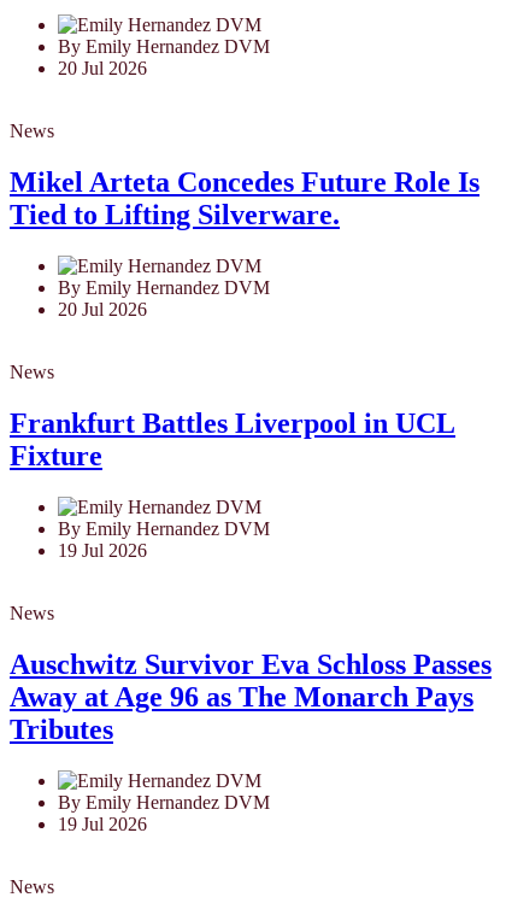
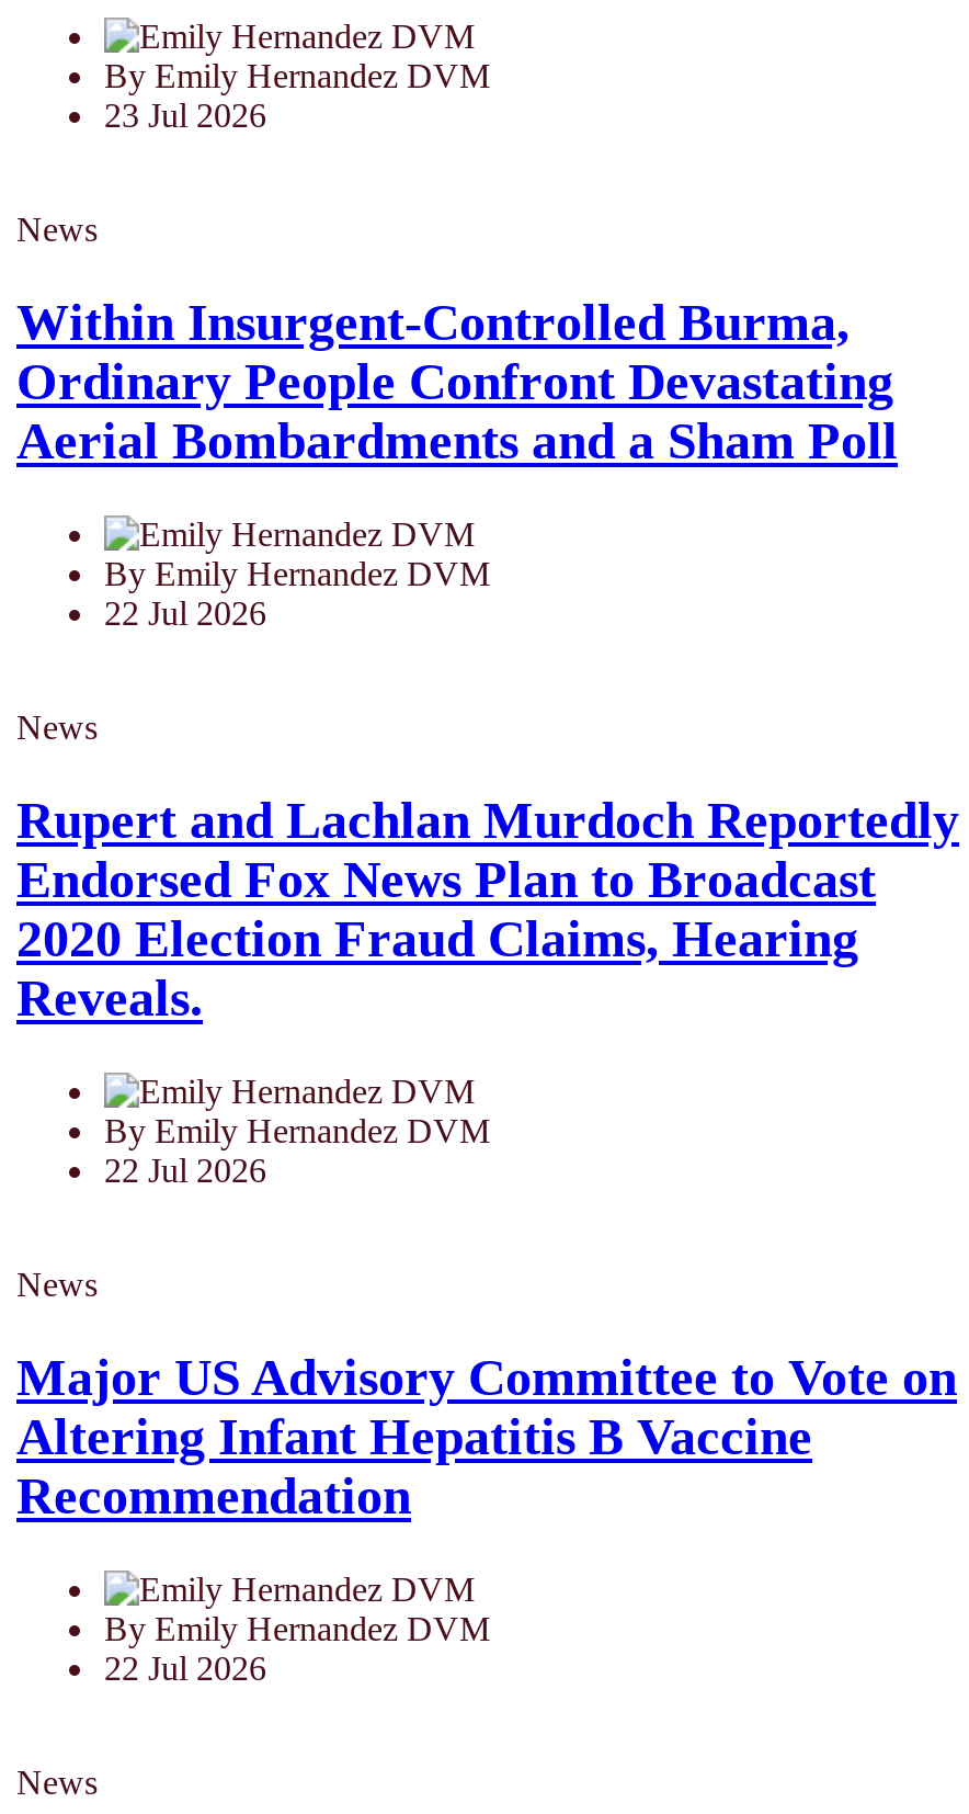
- 20 Jul 2026
+ 23 Jul 2026

- Mikel Arteta Concedes Future Role Is
- Tied to Lifting Silverware.
+ Within Insurgent-Controlled Burma,
+ Ordinary People Confront Devastating
+ Aerial Bombardments and a Sham Poll

- 20 Jul 2026
+ 22 Jul 2026

- Frankfurt Battles Liverpool in UCL
- Fixture
+ Rupert and Lachlan Murdoch Reportedly
+ Endorsed Fox News Plan to Broadcast
+ 2020 Election Fraud Claims, Hearing
+ Reveals.

- 19 Jul 2026
+ 22 Jul 2026

- Auschwitz Survivor Eva Schloss Passes
- Away at Age 96 as The Monarch Pays
- Tributes
+ Major US Advisory Committee to Vote on
+ Altering Infant Hepatitis B Vaccine
+ Recommendation

- 19 Jul 2026
+ 22 Jul 2026
